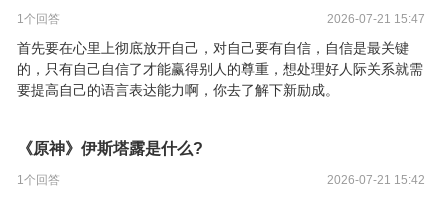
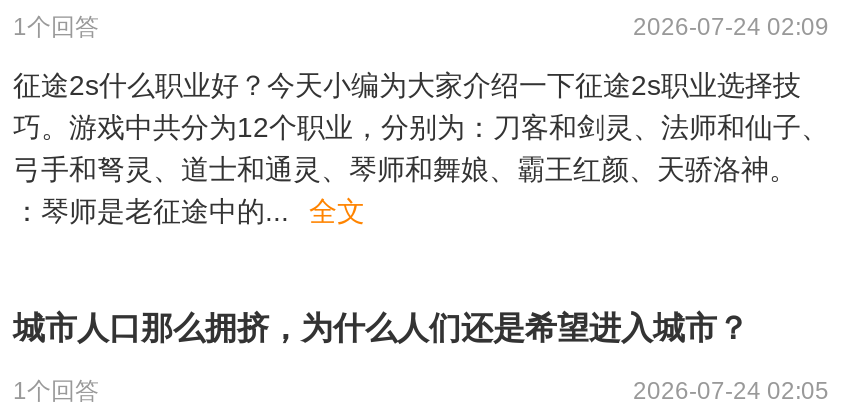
- 2026-07-21 15:47
+ 2026-07-24 02:09

- 首先要在心里上彻底放开自己，对自己要有自信，自信是最关键
- 的，只有自己自信了才能赢得别人的尊重，想处理好人际关系就需
- 要提高自己的语言表达能力啊，你去了解下新励成。
+ 征途2s什么职业好？今天小编为大家介绍一下征途2s职业选择技
+ 巧。游戏中共分为12个职业，分别为：刀客和剑灵、法师和仙子、
+ 弓手和弩灵、道士和通灵、琴师和舞娘、霸王红颜、天骄洛神。
+ ：琴师是老征途中的...
+ 全文

- 《原神》伊斯塔露是什么?
+ 城市人口那么拥挤，为什么人们还是希望进入城市？

- 2026-07-21 15:42
+ 2026-07-24 02:05
